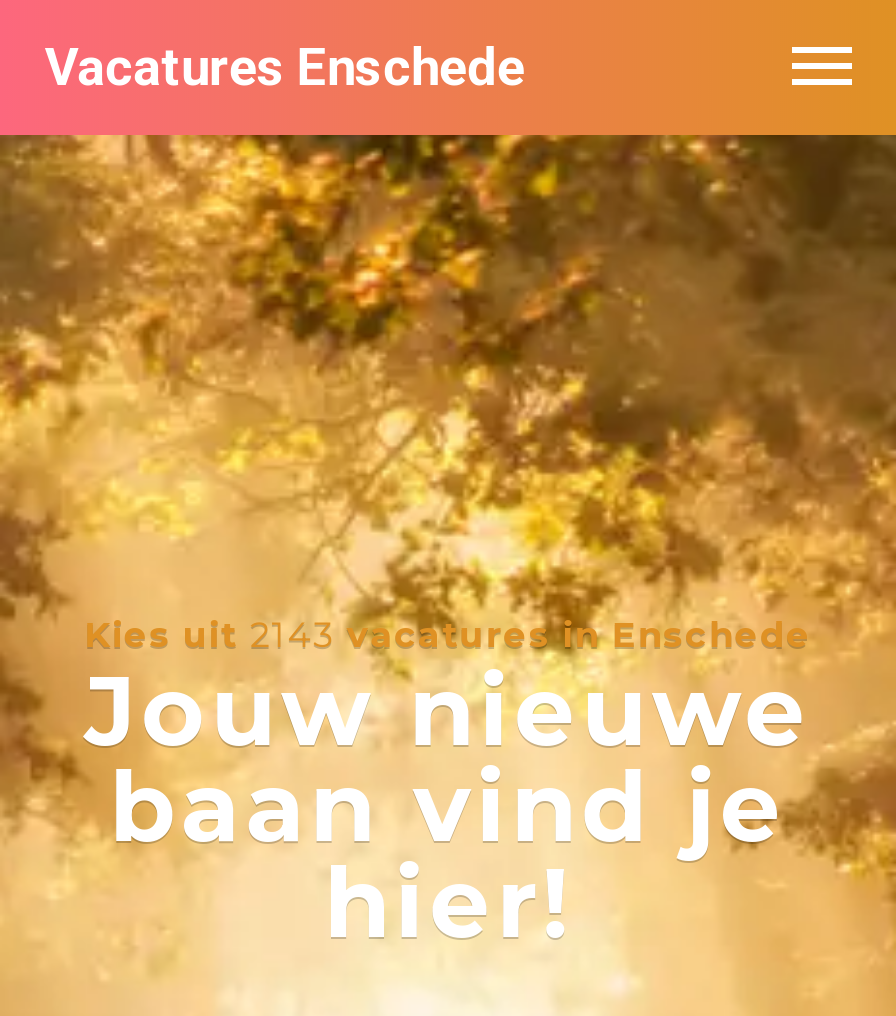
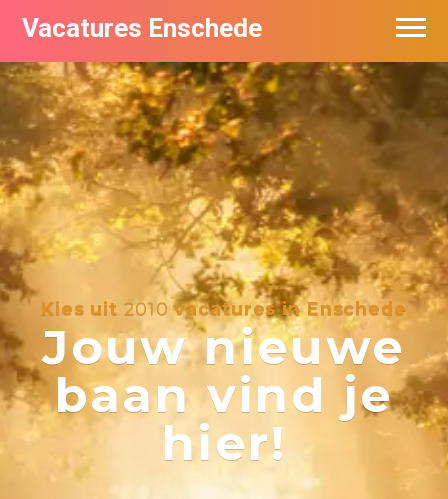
- Kies uit 2143 vacatures in Enschede
+ Kies uit 2010 vacatures in Enschede
